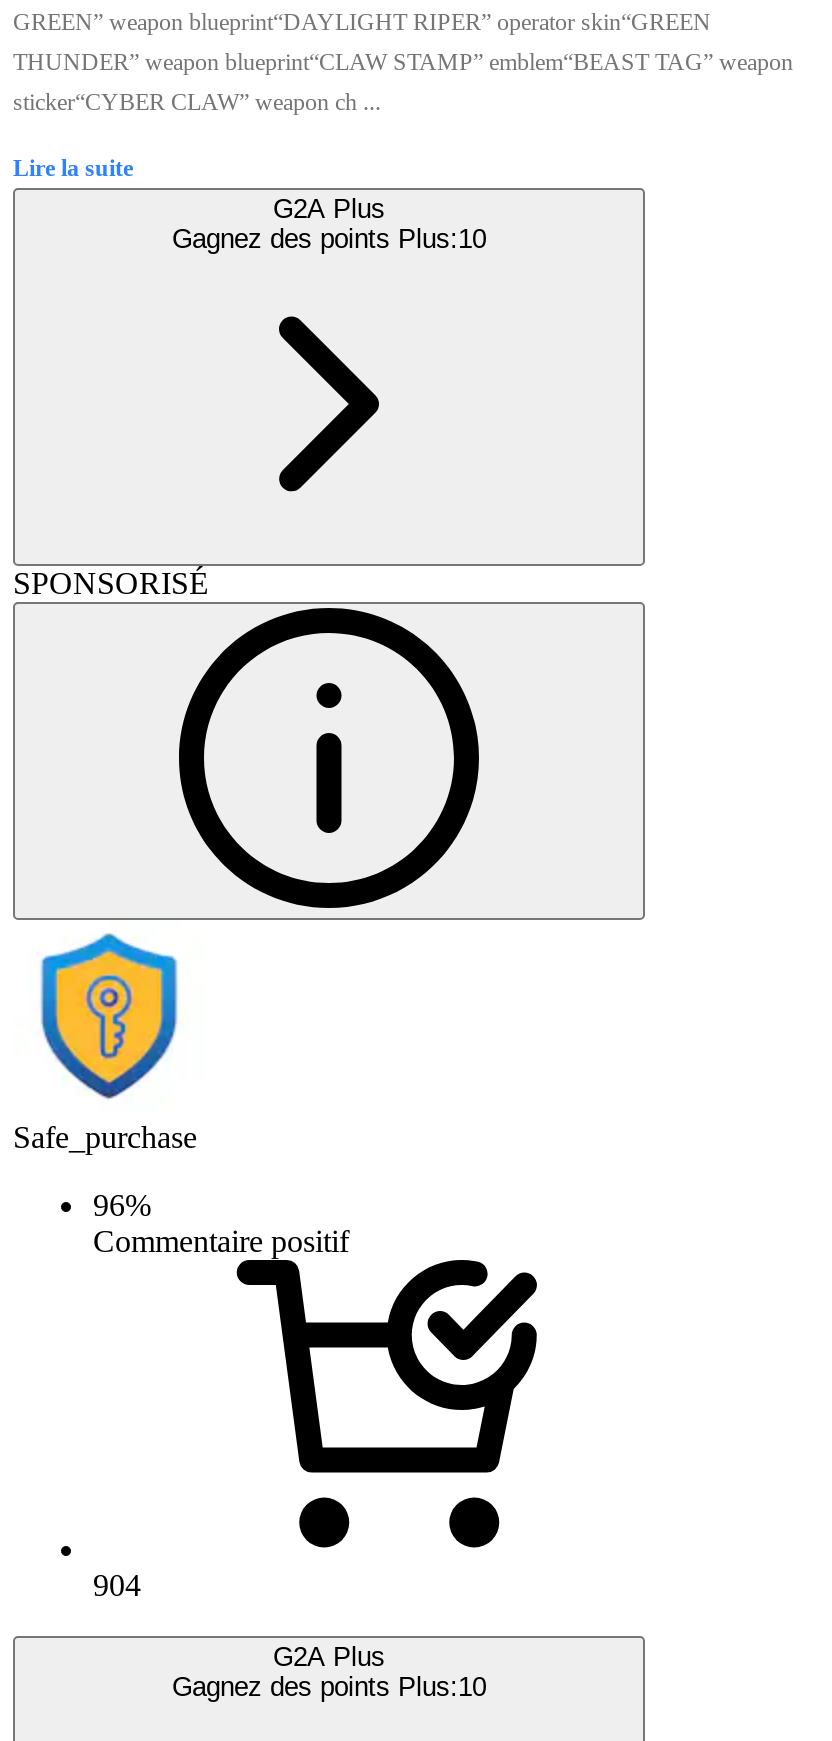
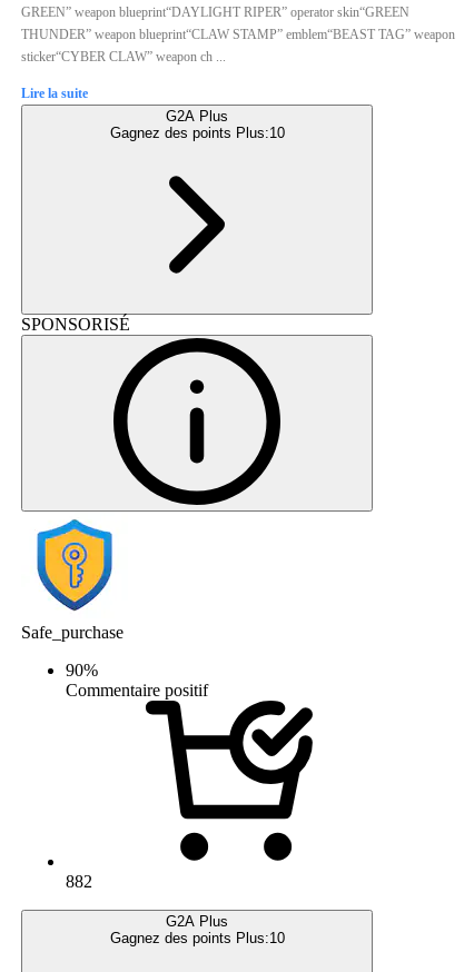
- 96%
+ 90%

- 904
+ 882
